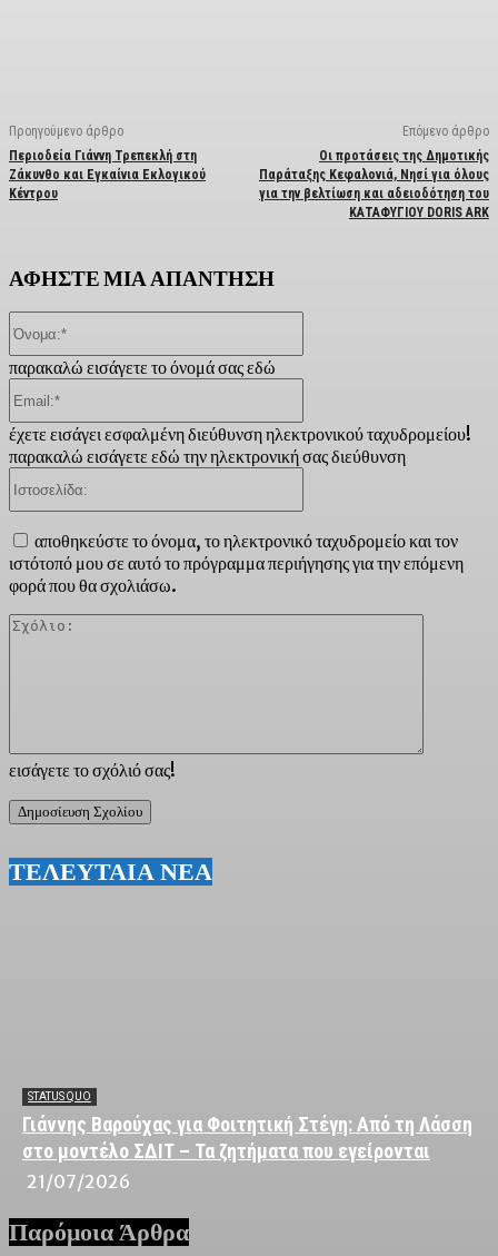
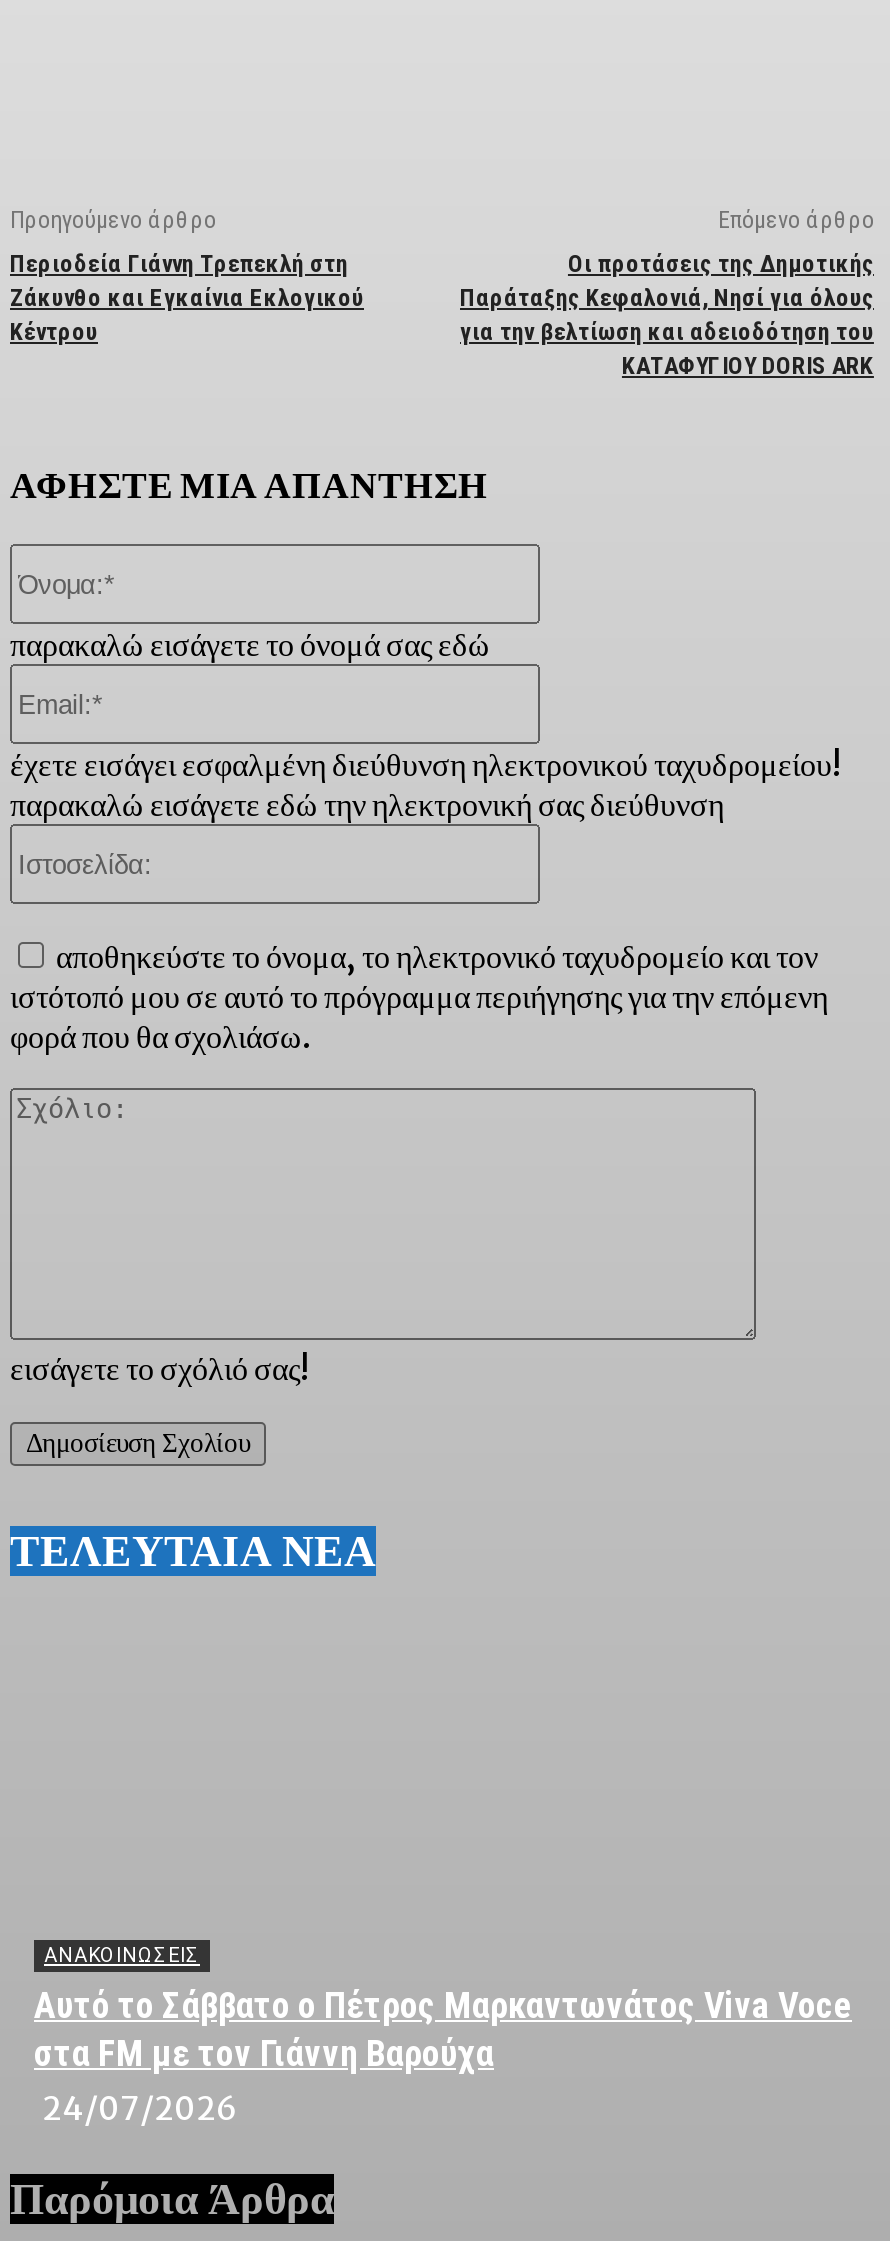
- STATUS QUO
- Γιάννης Βαρούχας για Φοιτητική Στέγη: Από τη Λάσση
- στο μοντέλο ΣΔΙΤ – Τα ζητήματα που εγείρονται
- 21/07/2026
+ ΑΝΑΚΟΙΝΩΣΕΙΣ
+ Αυτό το Σάββατο ο Πέτρος Μαρκαντωνάτος Viva Voce
+ στα FM με τον Γιάννη Βαρούχα
+ 24/07/2026
